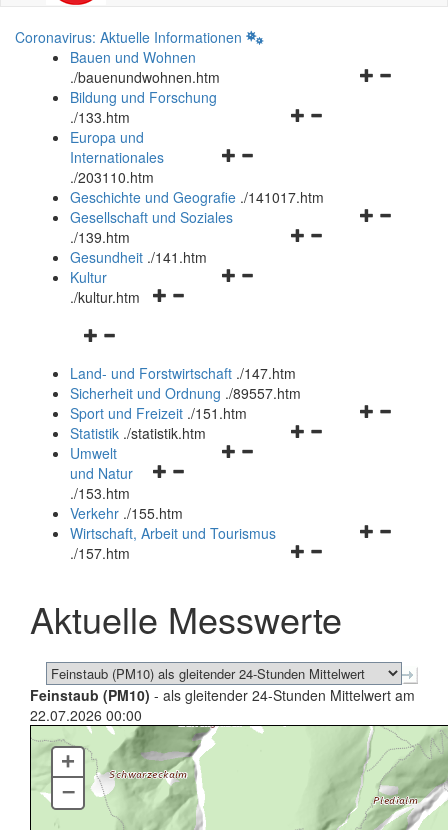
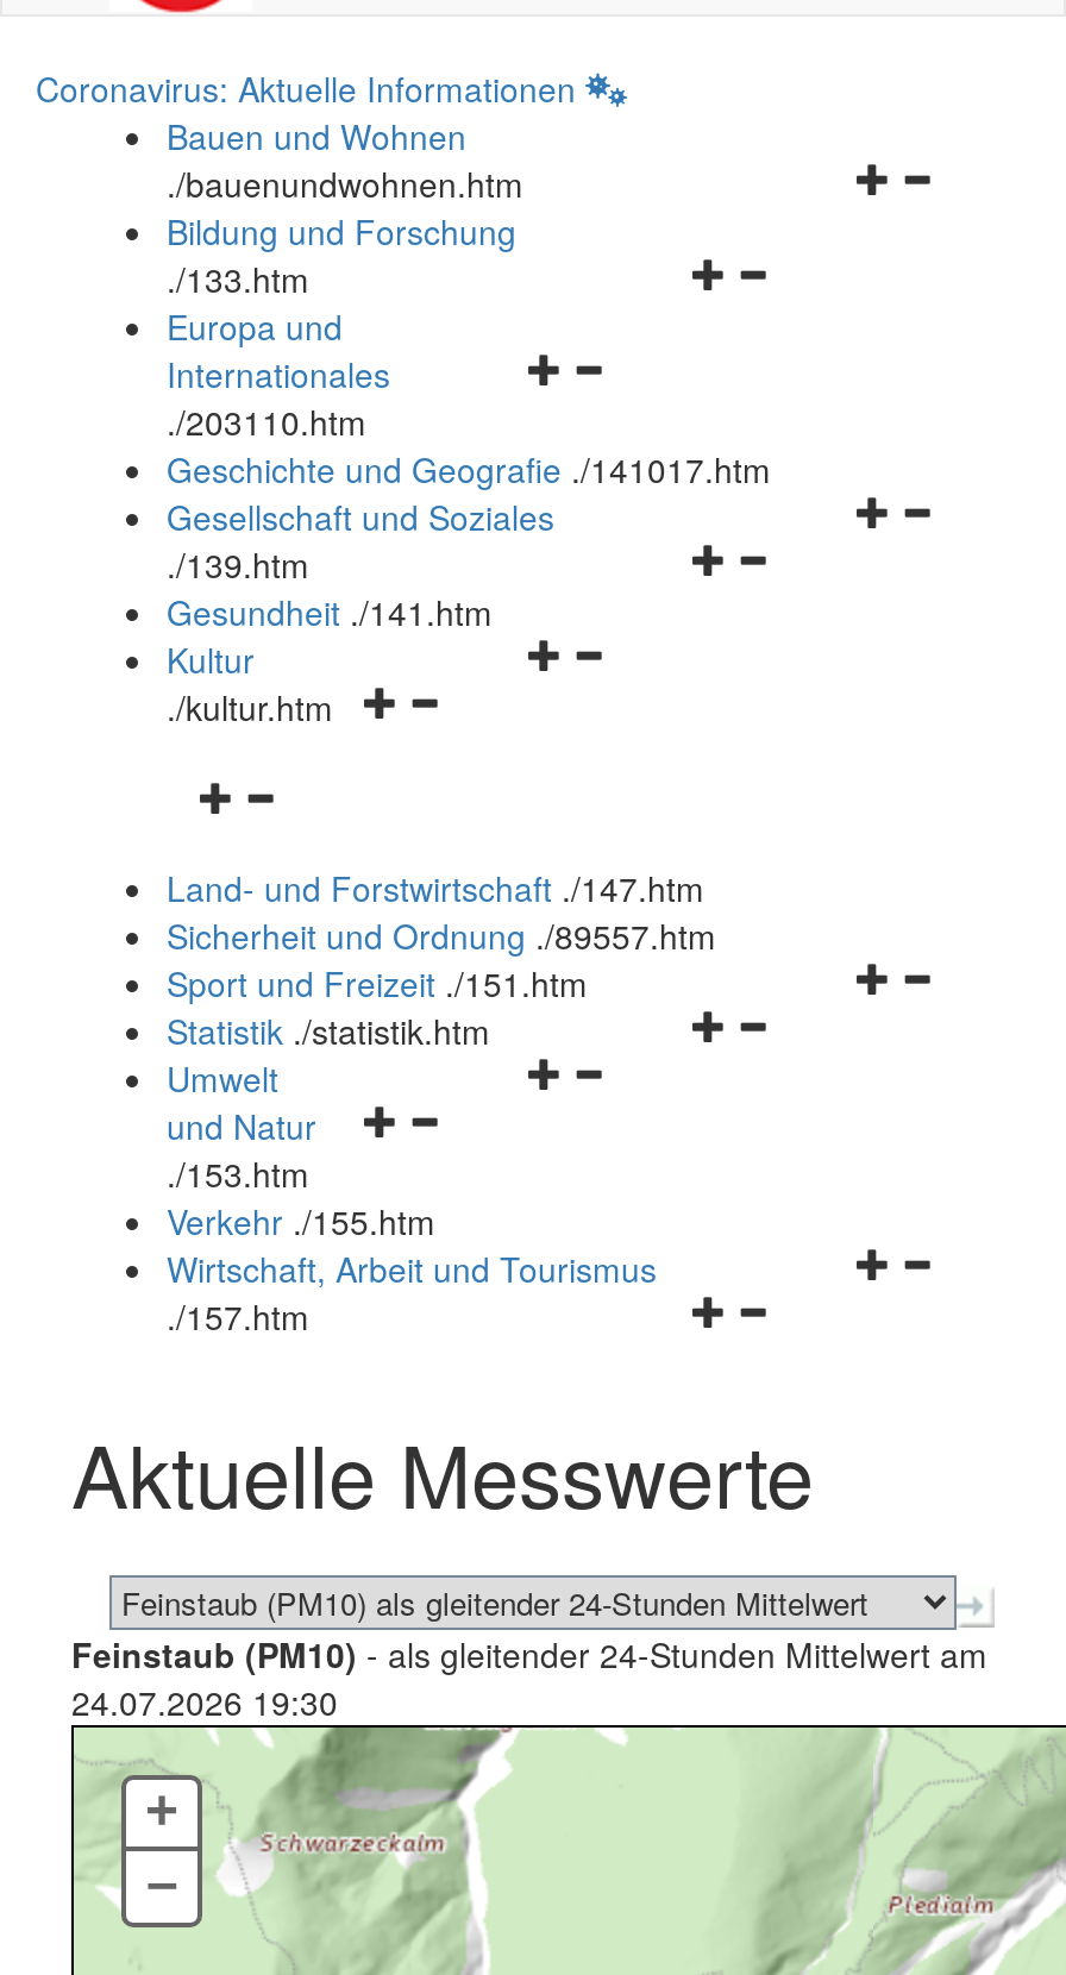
- 22.07.2026 00:00
+ 24.07.2026 19:30
